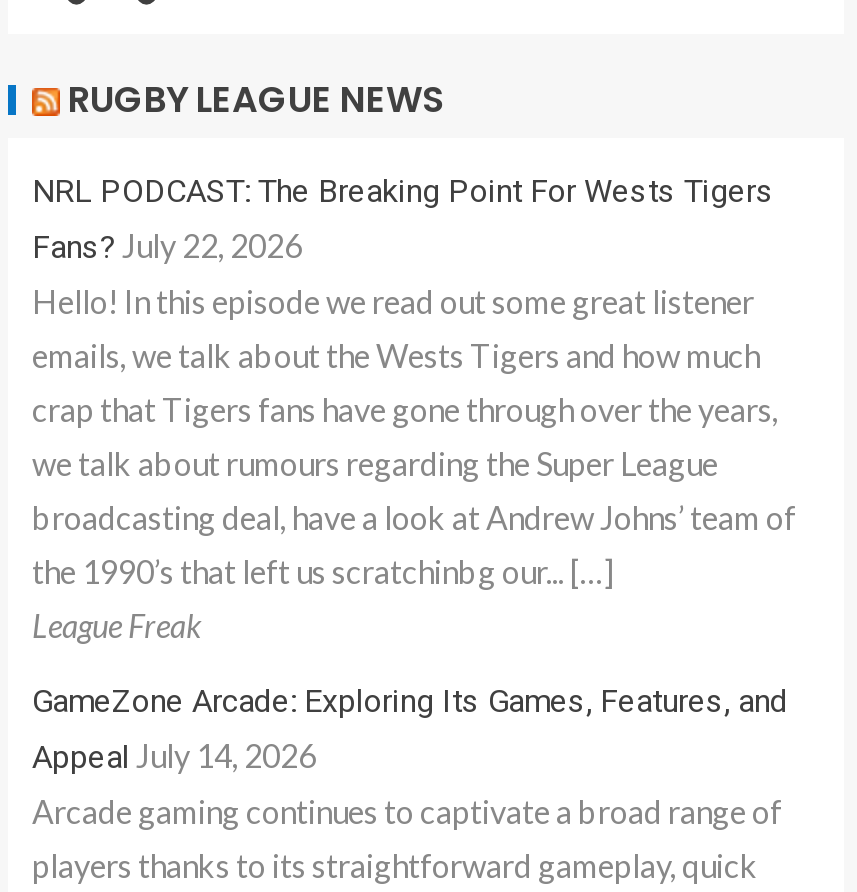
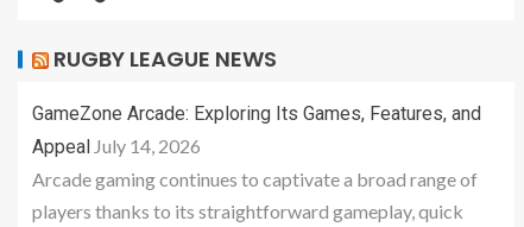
- NRL PODCAST: The Breaking Point For Wests Tigers
- Fans? July 22, 2026
- Hello! In this episode we read out some great listener
- emails, we talk about the Wests Tigers and how much
- crap that Tigers fans have gone through over the years,
- we talk about rumours regarding the Super League
- broadcasting deal, have a look at Andrew Johns’ team of
- the 1990’s that left us scratchinbg our... […]
- League Freak
